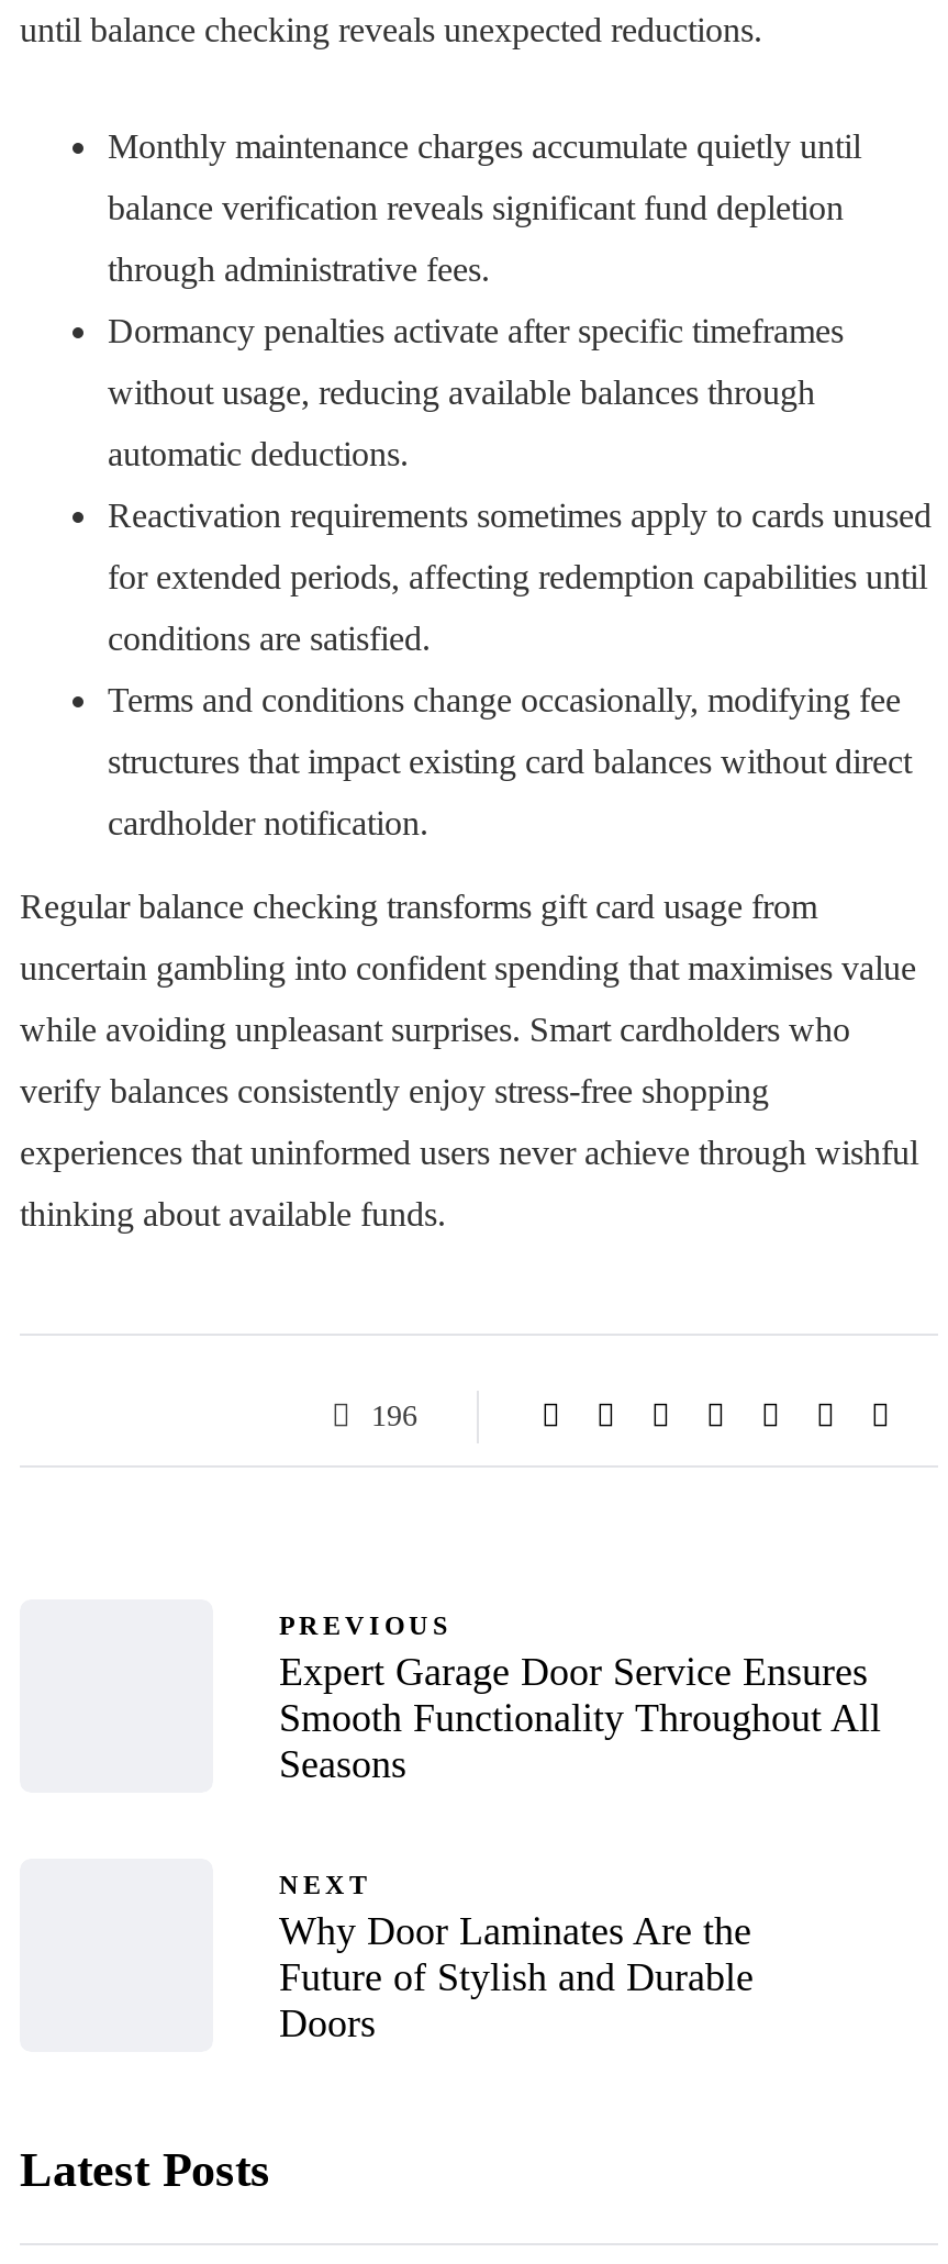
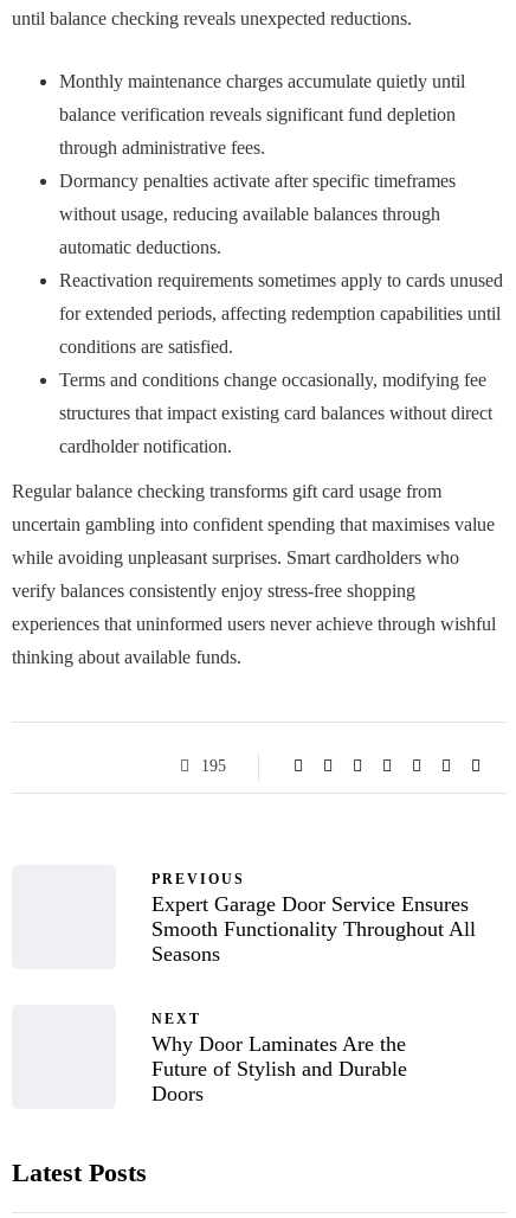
- 196
+ 195
